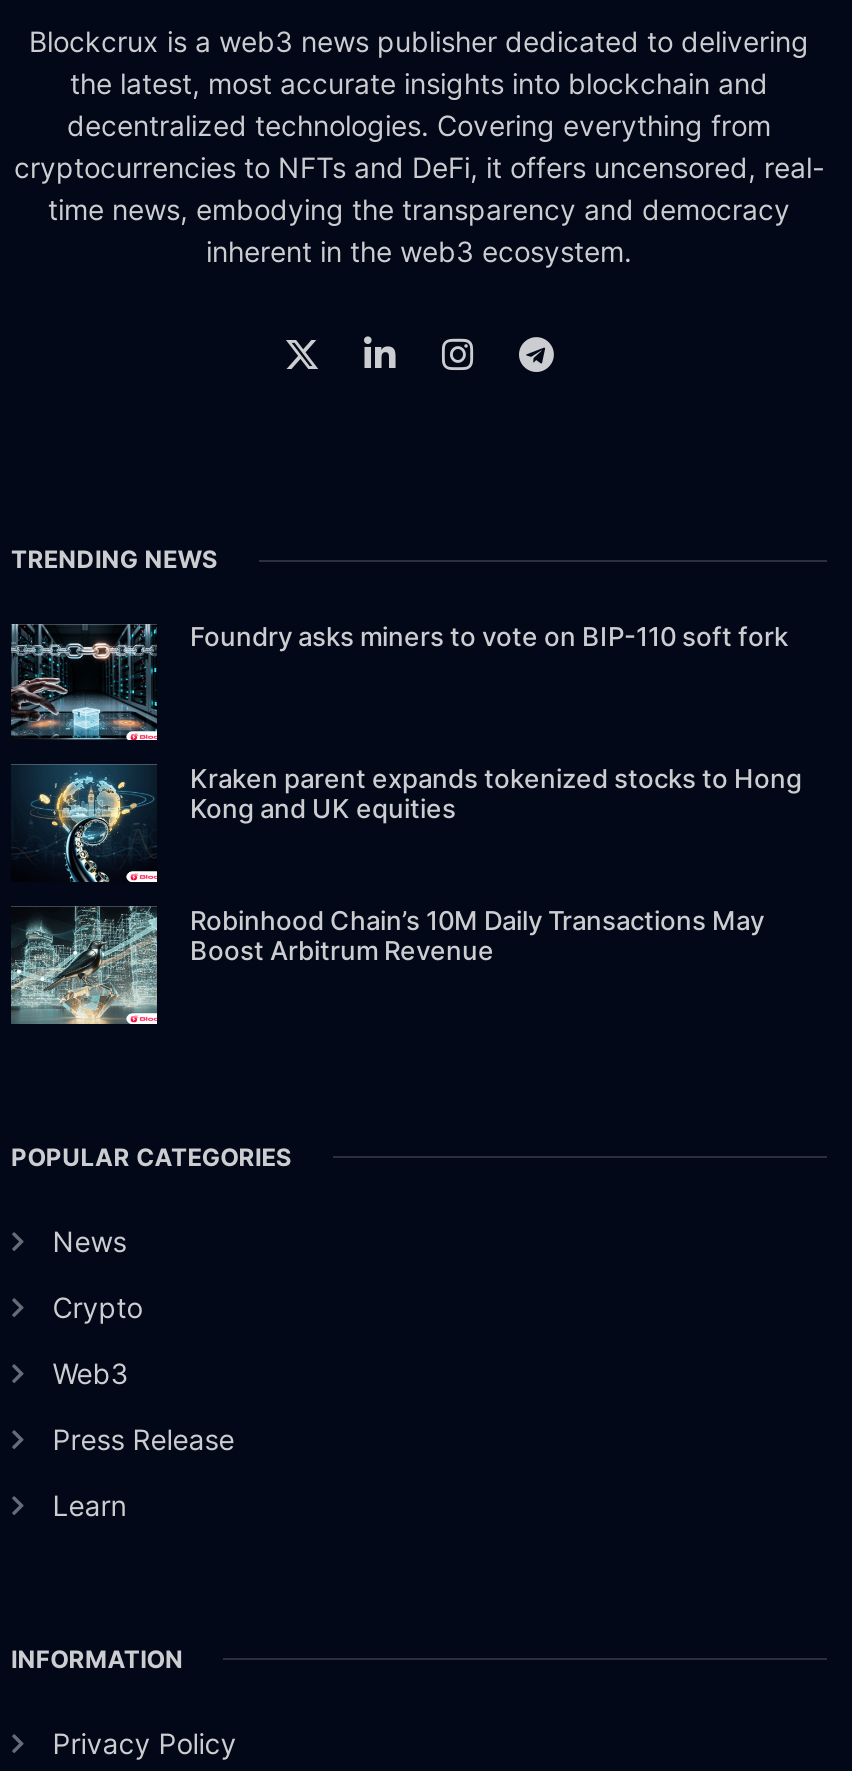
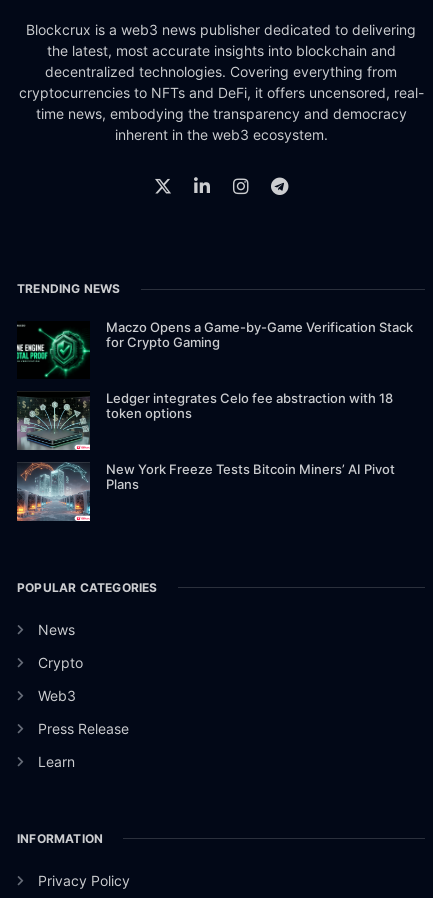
- [image]
- Foundry asks miners to vote on BIP-110 soft fork
+ [image]
+ Maczo Opens a Game-by-Game Verification Stack
+ for Crypto Gaming

- [image]
- Kraken parent expands tokenized stocks to Hong
- Kong and UK equities
+ [image]
+ Ledger integrates Celo fee abstraction with 18
+ token options

- [image]
- Robinhood Chain’s 10M Daily Transactions May
- Boost Arbitrum Revenue
+ [image]
+ New York Freeze Tests Bitcoin Miners’ AI Pivot
+ Plans
